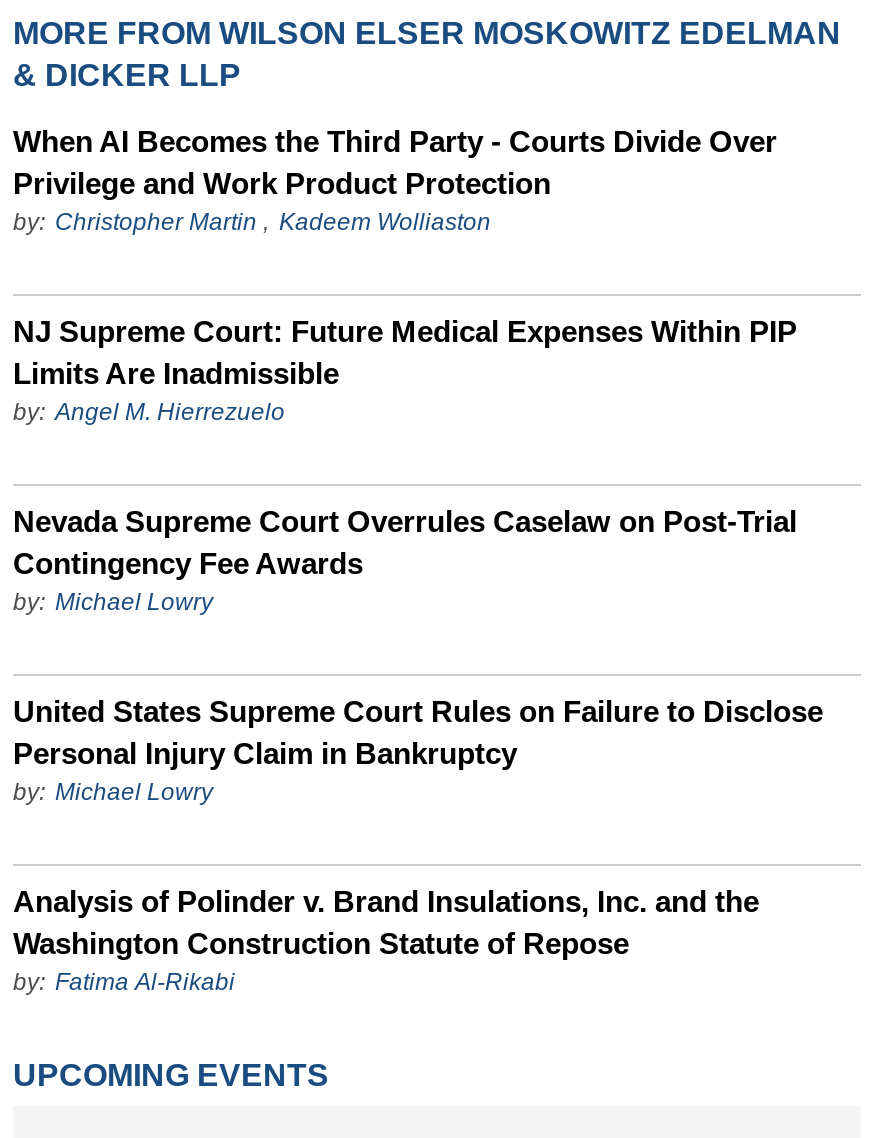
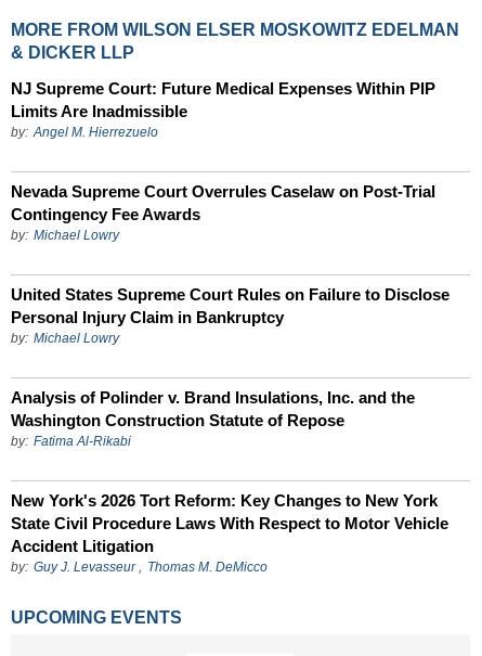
- When AI Becomes the Third Party - Courts Divide Over
- Privilege and Work Product Protection
- by: Christopher Martin, Kadeem Wolliaston

moved up: NJ Supreme Court: Future Medical Expenses Within PIP | Limits Are Inadmissible | by: Angel M. Hierrezuelo | ... | Washington Construction Statute of Repose | by: Fatima Al-Rikabi

+ New York's 2026 Tort Reform: Key Changes to New York
+ State Civil Procedure Laws With Respect to Motor Vehicle
+ Accident Litigation
+ by: Guy J. Levasseur, Thomas M. DeMicco
